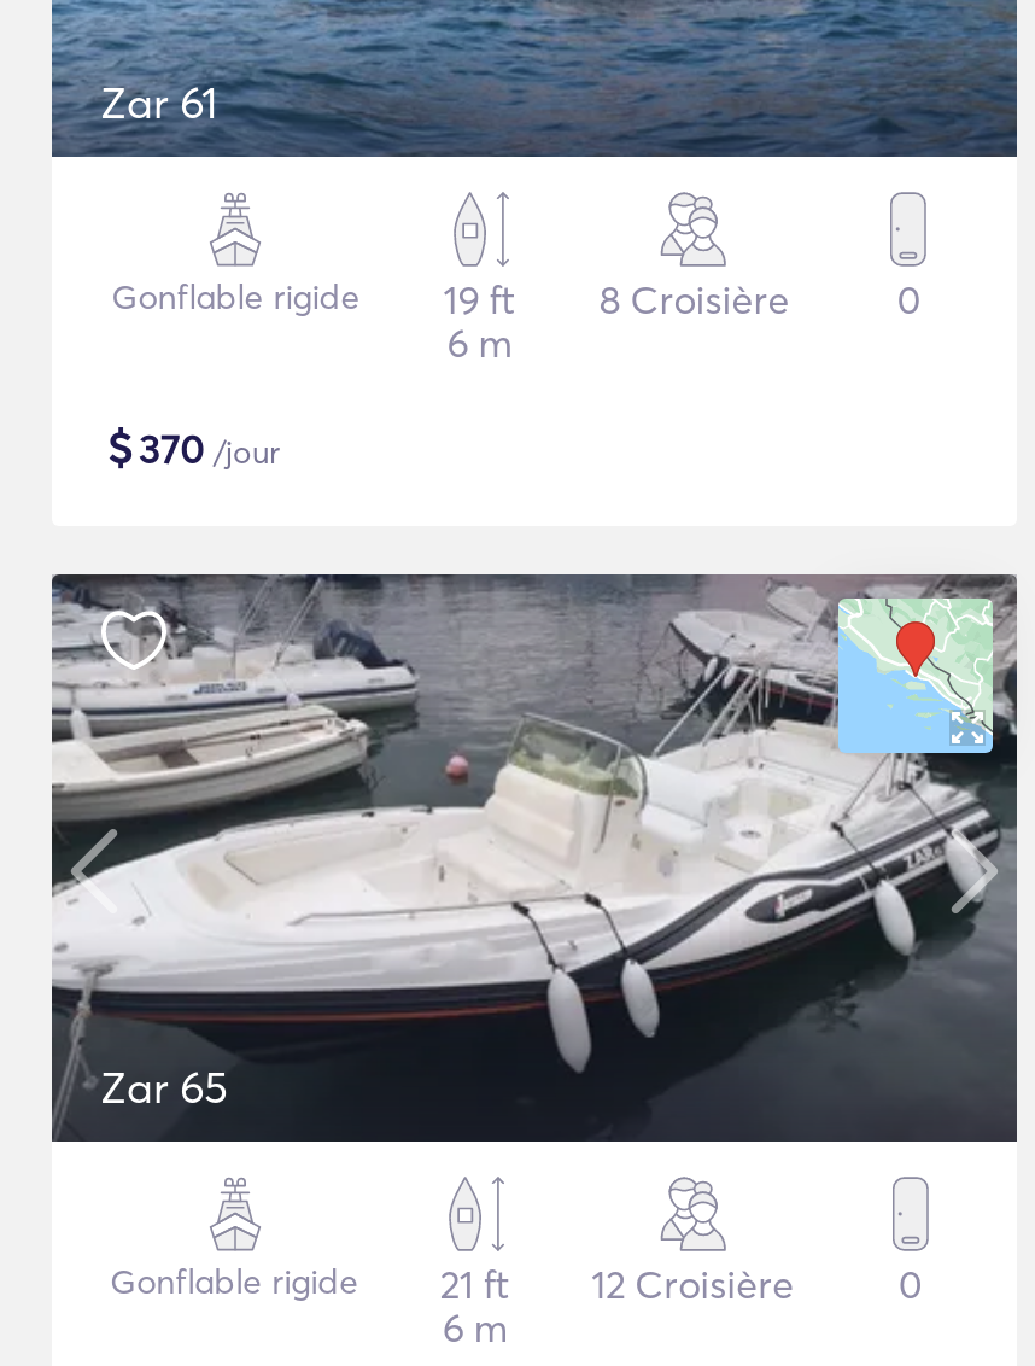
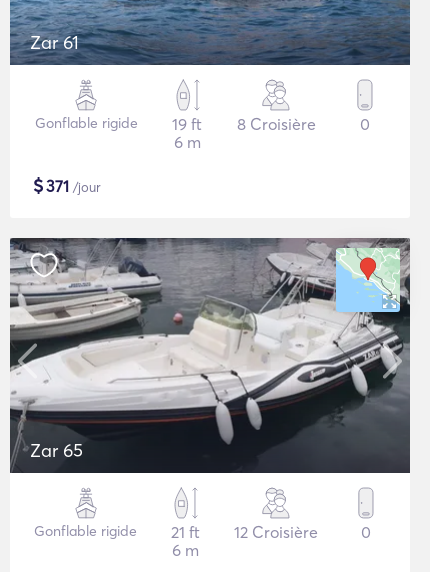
- $370 /jour
+ $371 /jour
